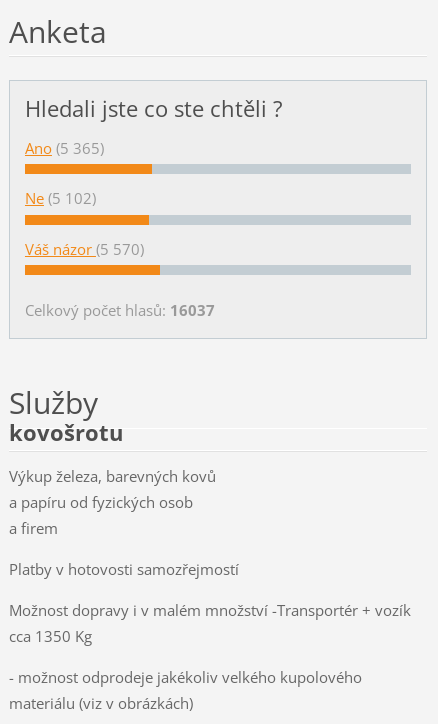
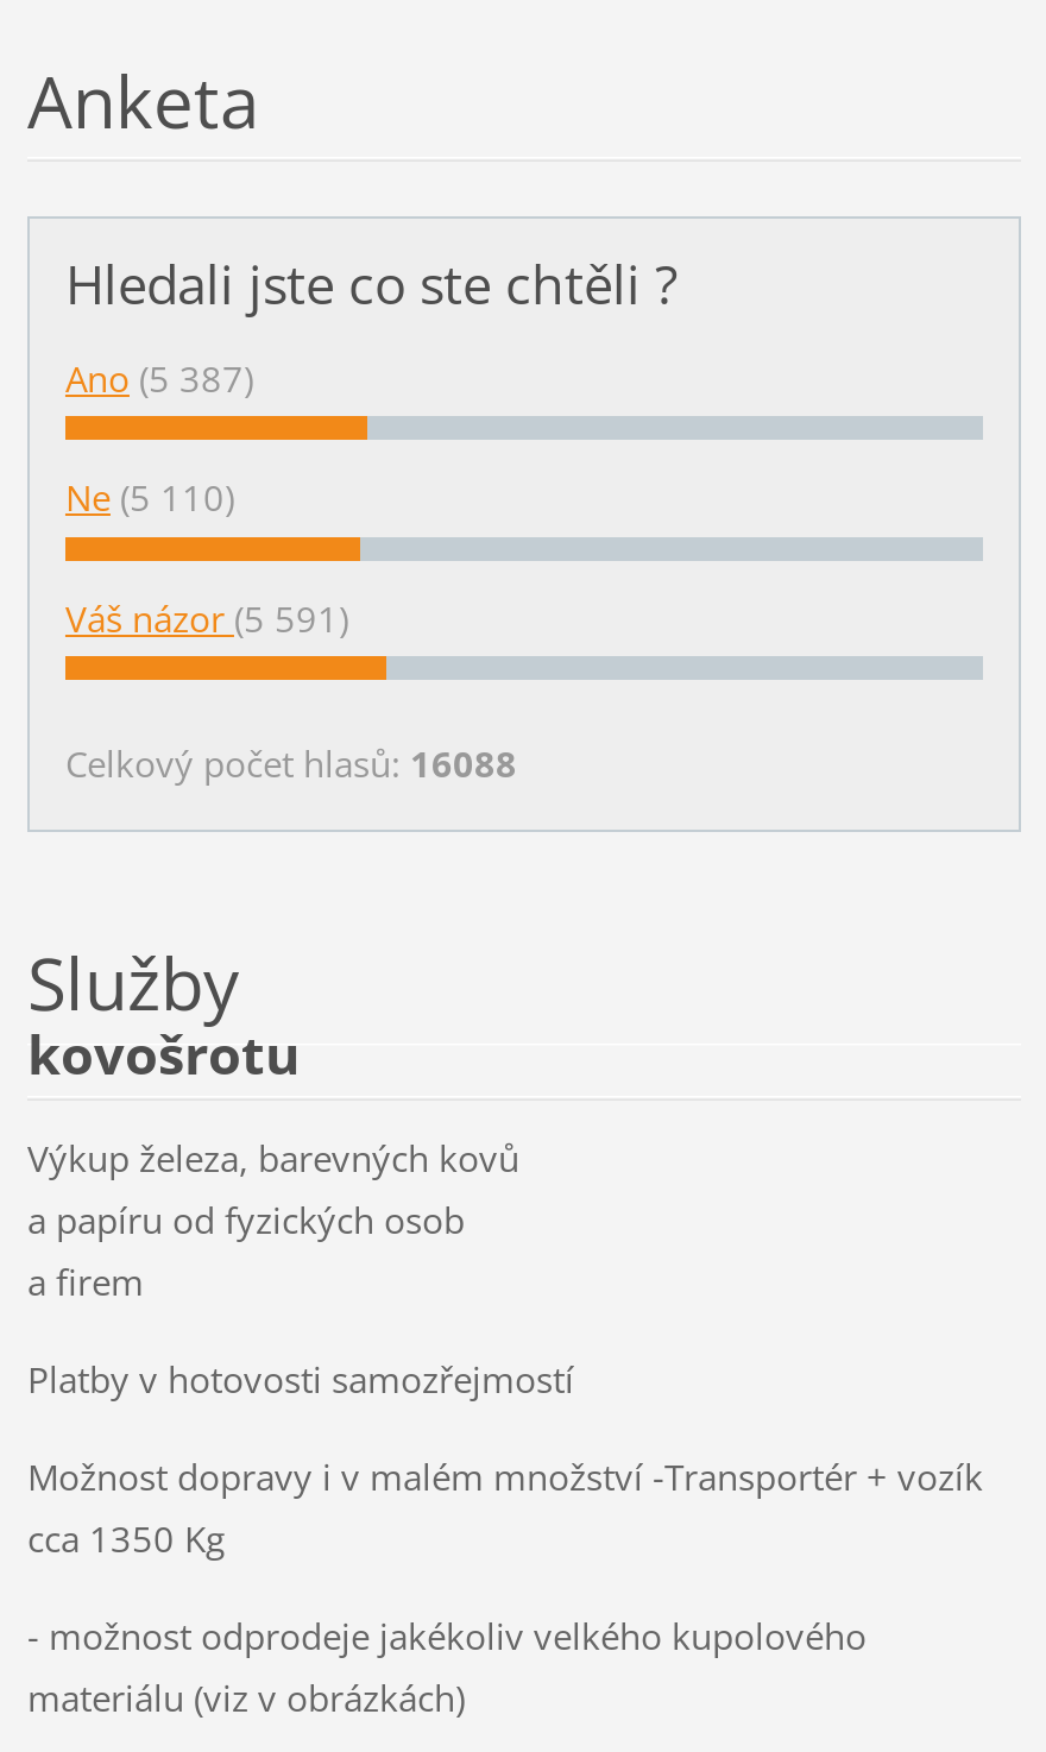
- Ano (5 365)
+ Ano (5 387)

- Ne (5 102)
+ Ne (5 110)

- Váš názor (5 570)
+ Váš názor (5 591)

- Celkový počet hlasů: 16037
+ Celkový počet hlasů: 16088
